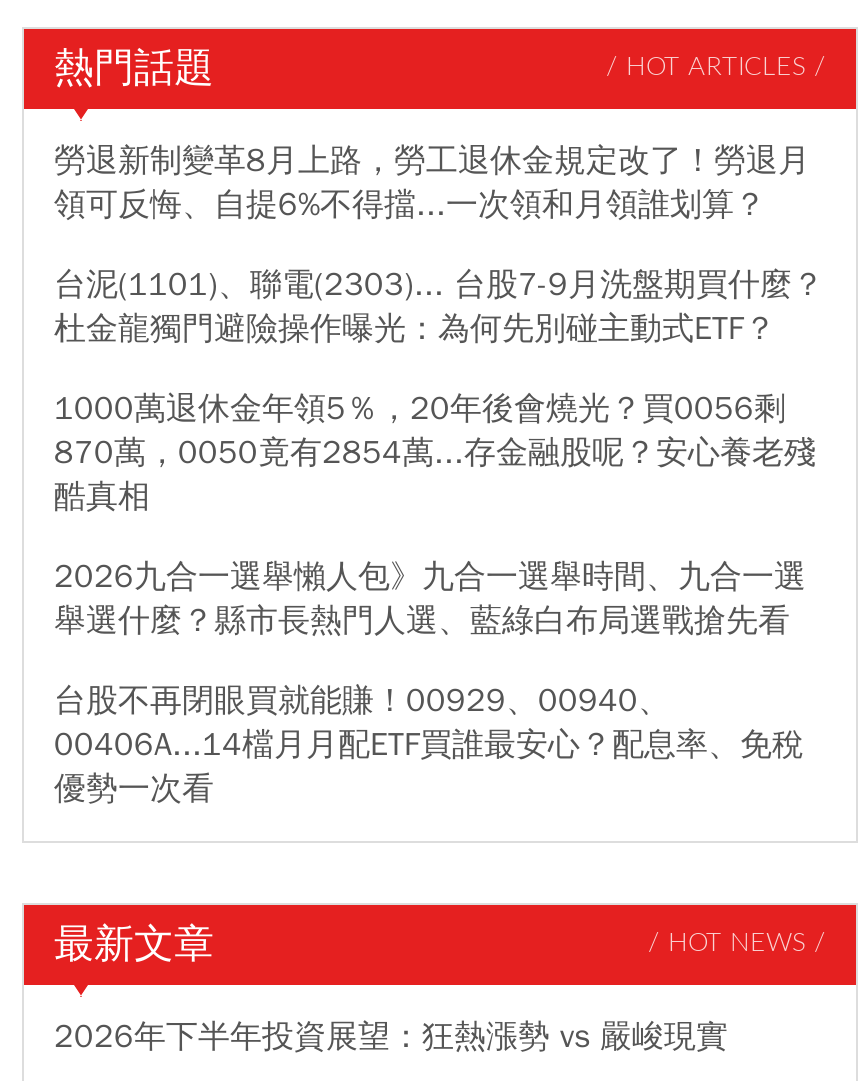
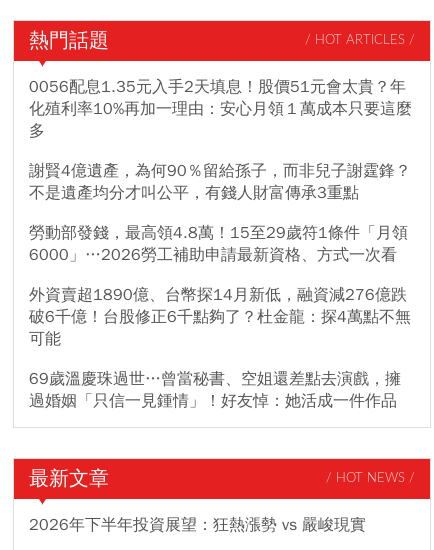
- 勞退新制變革8月上路，勞工退休金規定改了！勞退月
- 領可反悔、自提6%不得擋...一次領和月領誰划算？
+ 0056配息1.35元入手2天填息！股價51元會太貴？年
+ 化殖利率10%再加一理由：安心月領１萬成本只要這麼
+ 多

- 台泥(1101)、聯電(2303)... 台股7-9月洗盤期買什麼？
- 杜金龍獨門避險操作曝光：為何先別碰主動式ETF？
+ 謝賢4億遺產，為何90％留給孫子，而非兒子謝霆鋒？
+ 不是遺產均分才叫公平，有錢人財富傳承3重點

- 1000萬退休金年領5％，20年後會燒光？買0056剩
- 870萬，0050竟有2854萬...存金融股呢？安心養老殘
- 酷真相
+ 勞動部發錢，最高領4.8萬！15至29歲符1條件「月領
+ 6000」…2026勞工補助申請最新資格、方式一次看

- 2026九合一選舉懶人包》九合一選舉時間、九合一選
- 舉選什麼？縣市長熱門人選、藍綠白布局選戰搶先看
+ 外資賣超1890億、台幣探14月新低，融資減276億跌
+ 破6千億！台股修正6千點夠了？杜金龍：探4萬點不無
+ 可能

- 台股不再閉眼買就能賺！00929、00940、
- 00406A...14檔月月配ETF買誰最安心？配息率、免稅
- 優勢一次看
+ 69歲溫慶珠過世…曾當秘書、空姐還差點去演戲，擁
+ 過婚姻「只信一見鍾情」！好友悼：她活成一件作品
